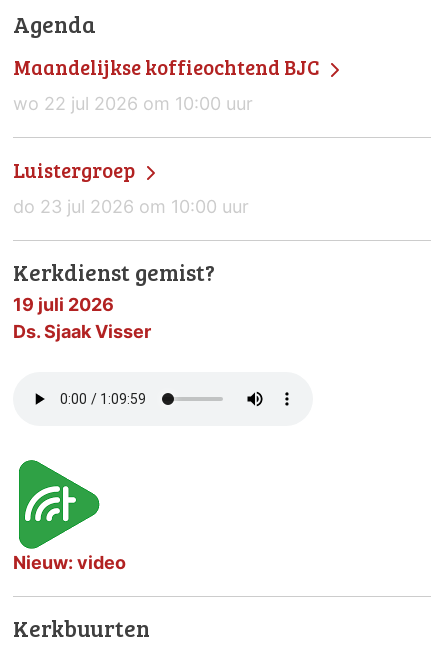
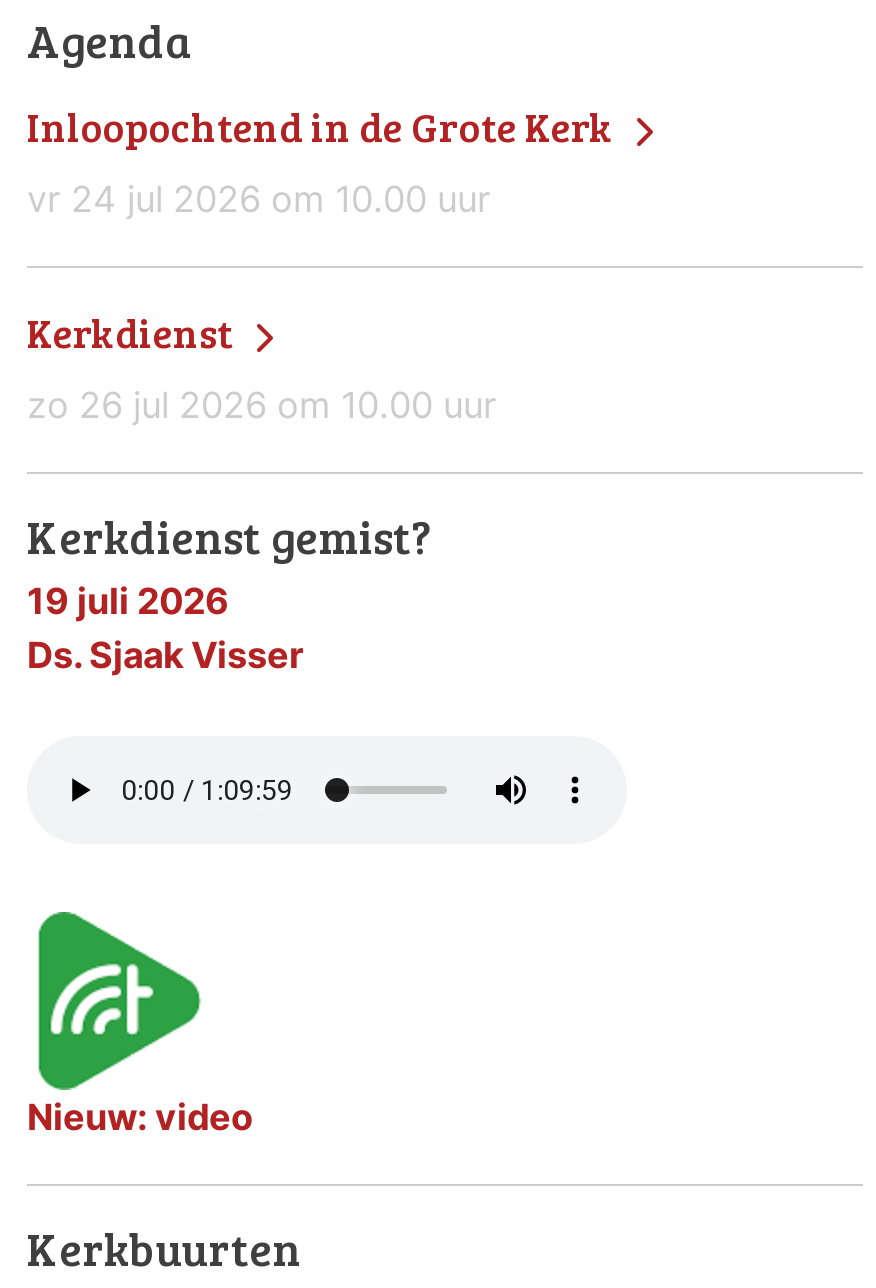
- Maandelijkse koffieochtend BJC
- wo 22 jul 2026 om 10:00 uur
+ Inloopochtend in de Grote Kerk
+ vr 24 jul 2026 om 10.00 uur

- Luistergroep
- do 23 jul 2026 om 10:00 uur
+ Kerkdienst
+ zo 26 jul 2026 om 10.00 uur
